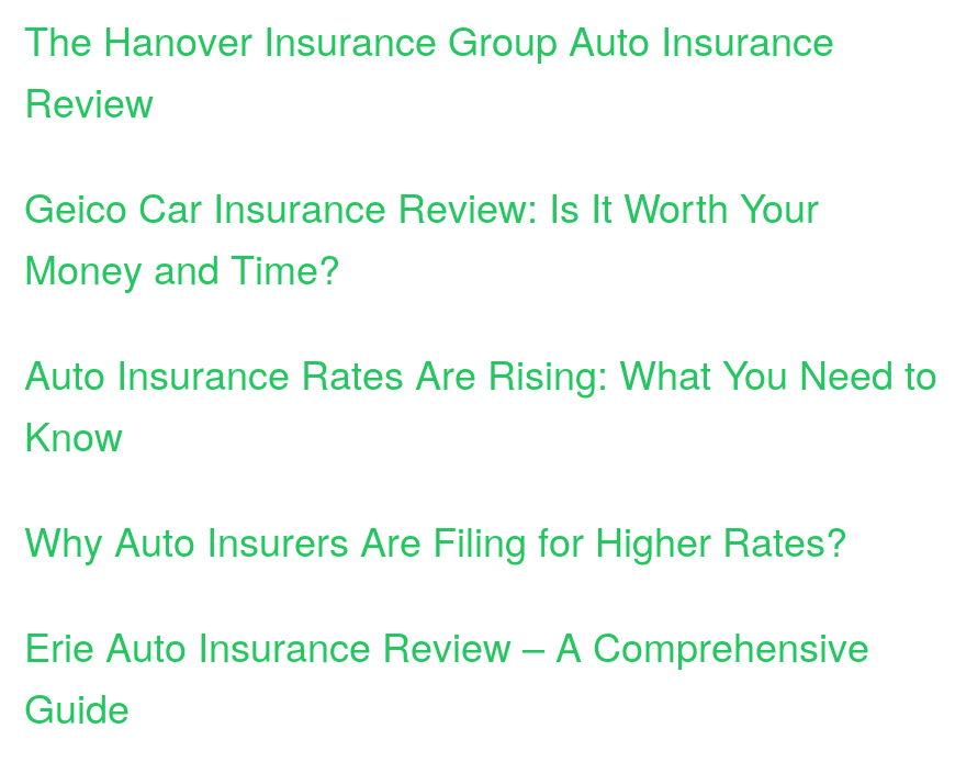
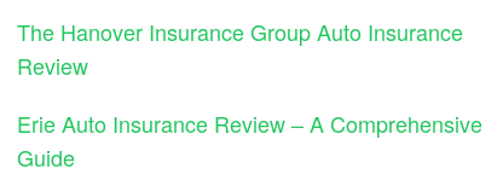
- Geico Car Insurance Review: Is It Worth Your
- Money and Time?
- Auto Insurance Rates Are Rising: What You Need to
- Know
- Why Auto Insurers Are Filing for Higher Rates?
